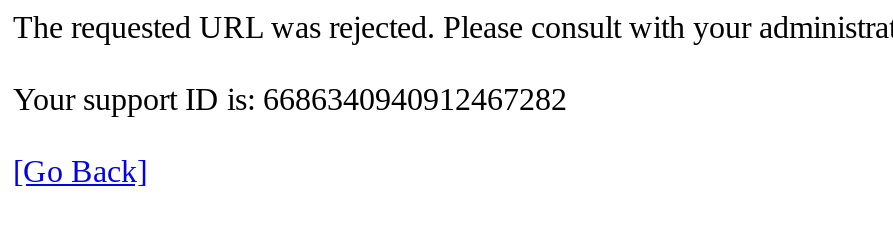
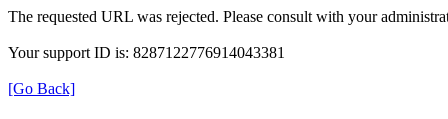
- Your support ID is: 6686340940912467282
+ Your support ID is: 8287122776914043381
